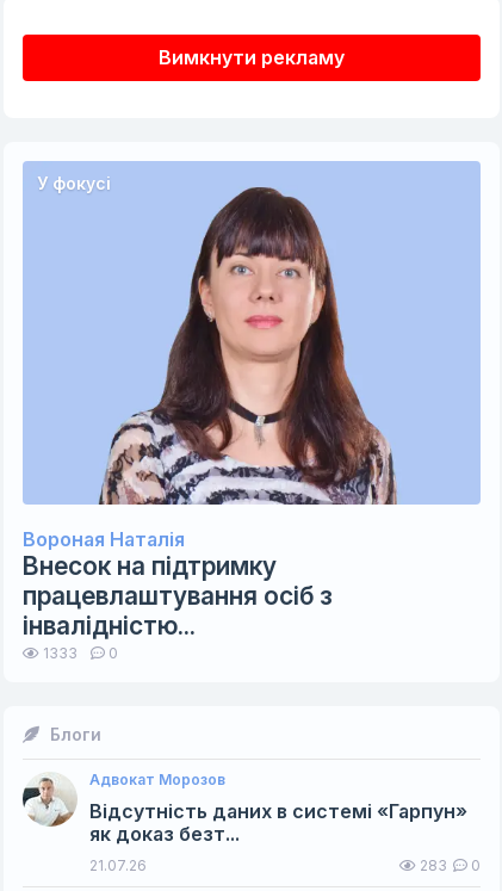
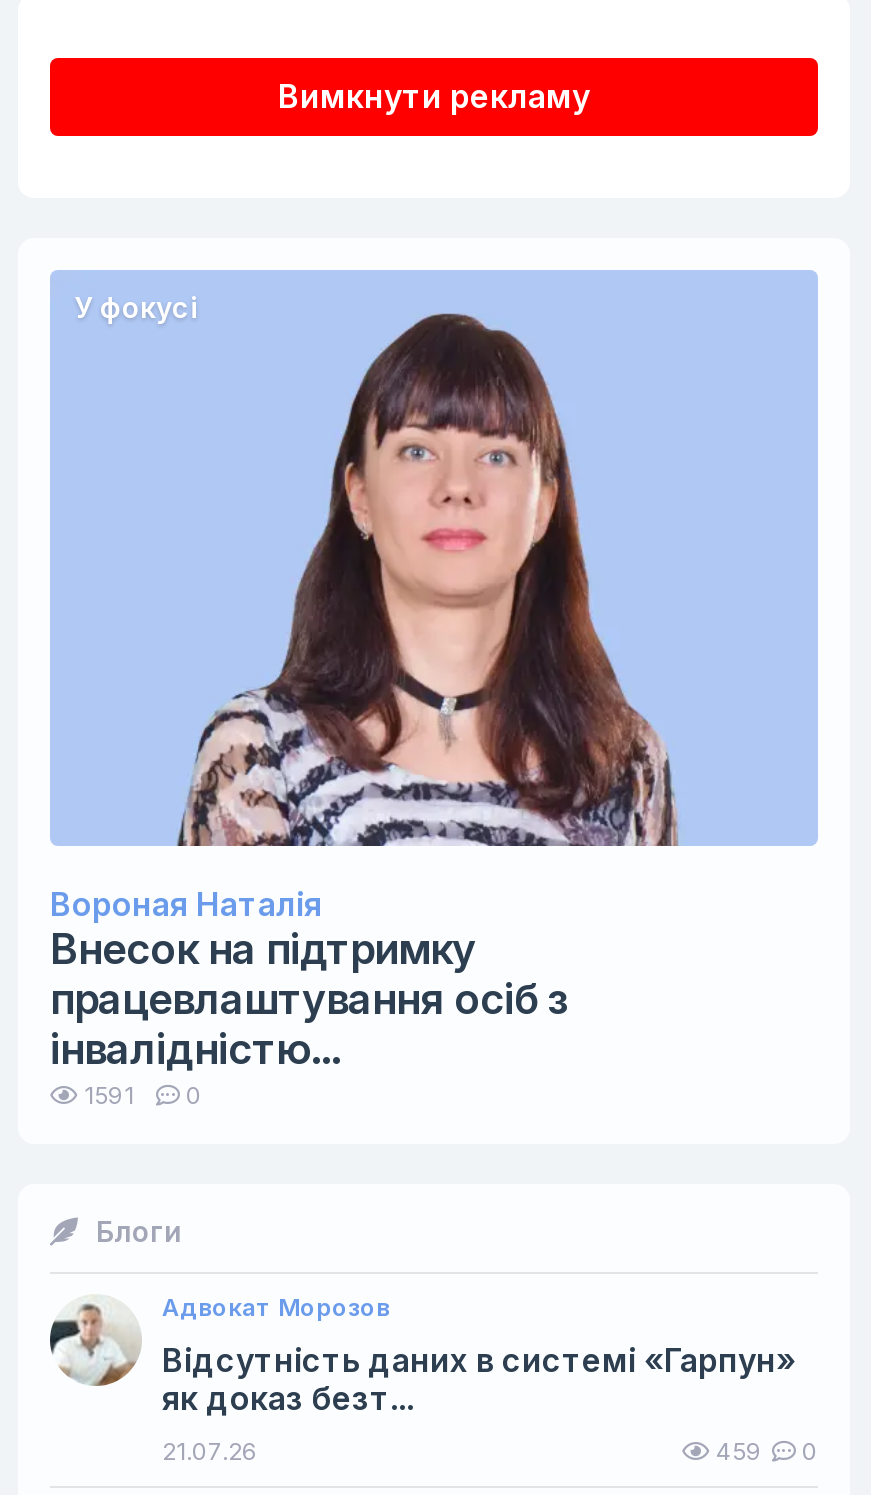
- 1333 0
+ 1591 0

- 283 0
+ 459 0
